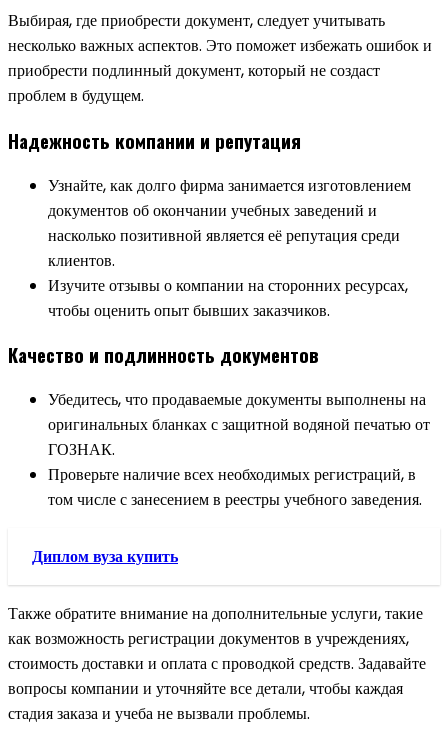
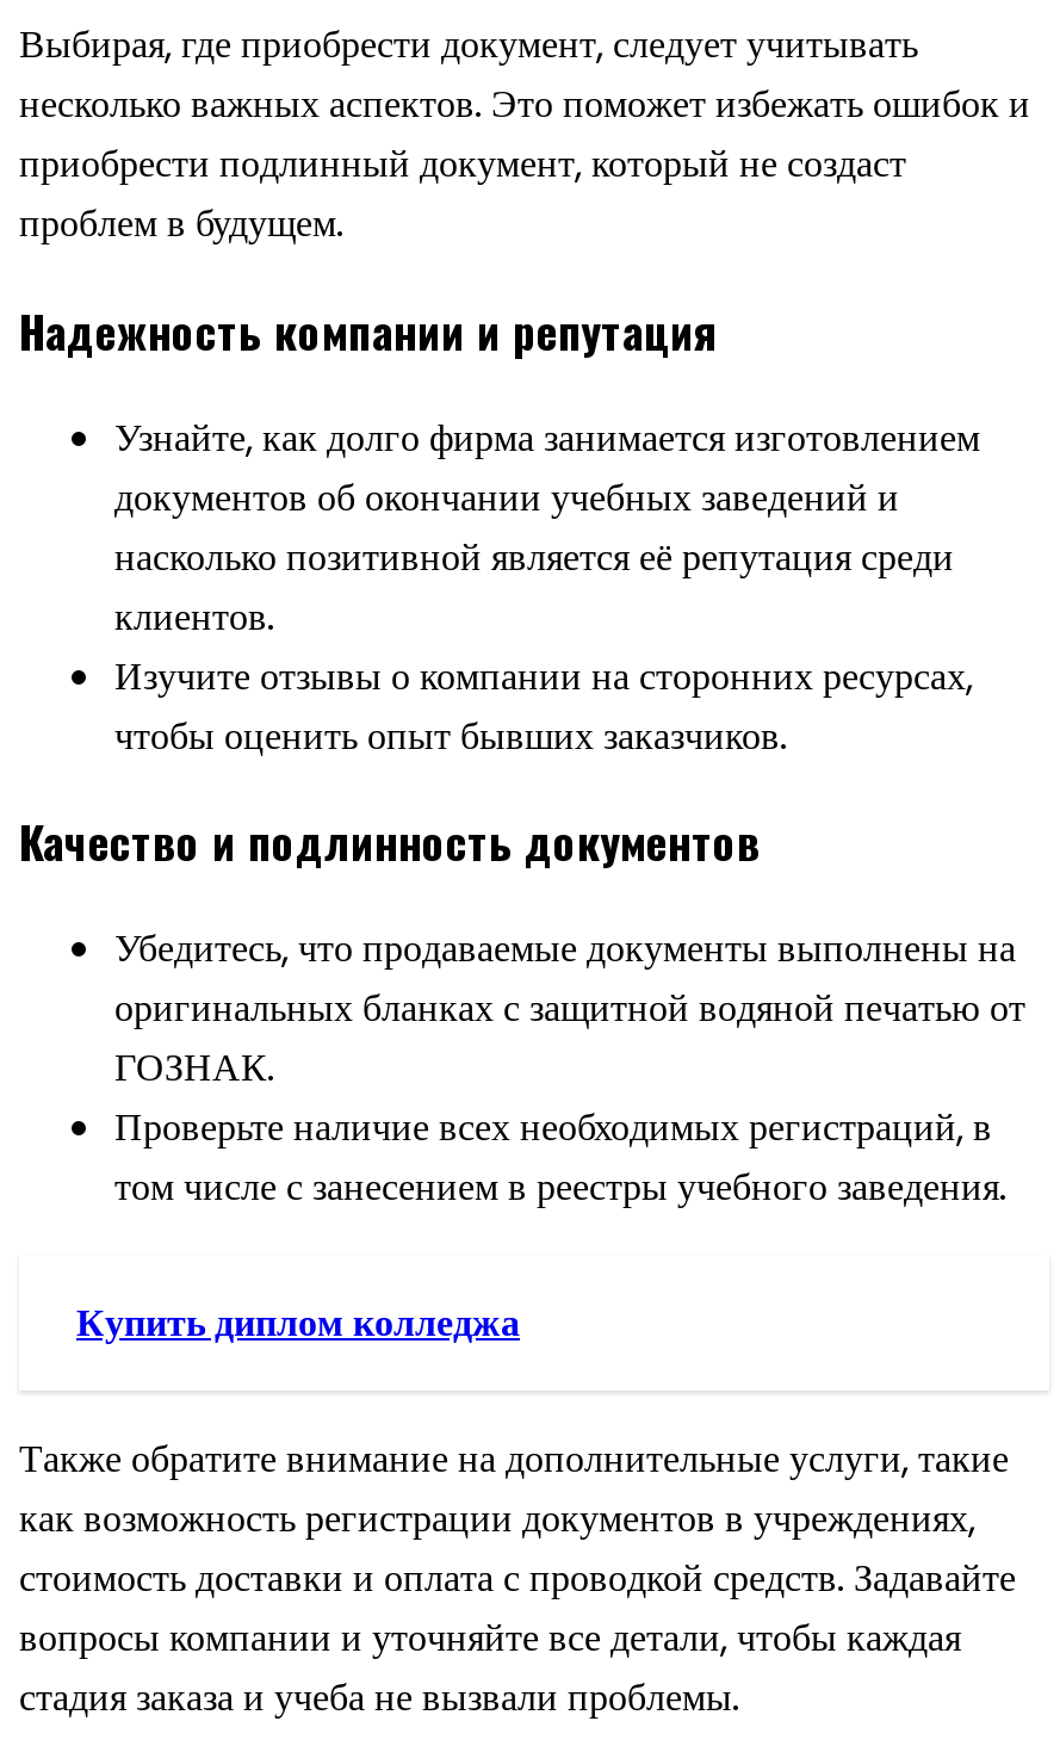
- Диплом вуза купить
+ Купить диплом колледжа
